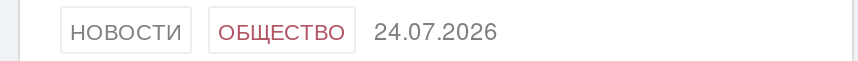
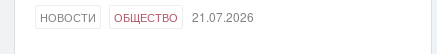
- НОВОСТИ ОБЩЕСТВО 24.07.2026
+ НОВОСТИ ОБЩЕСТВО 21.07.2026
